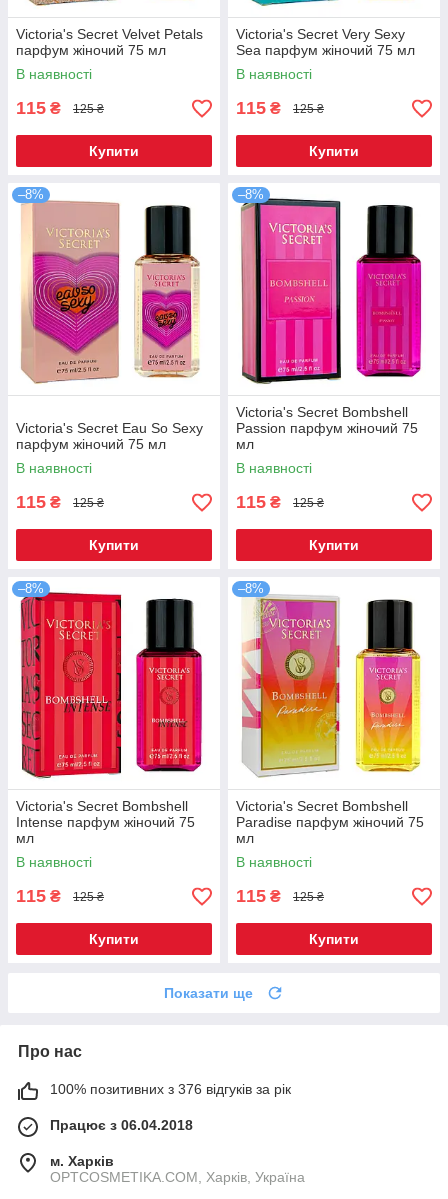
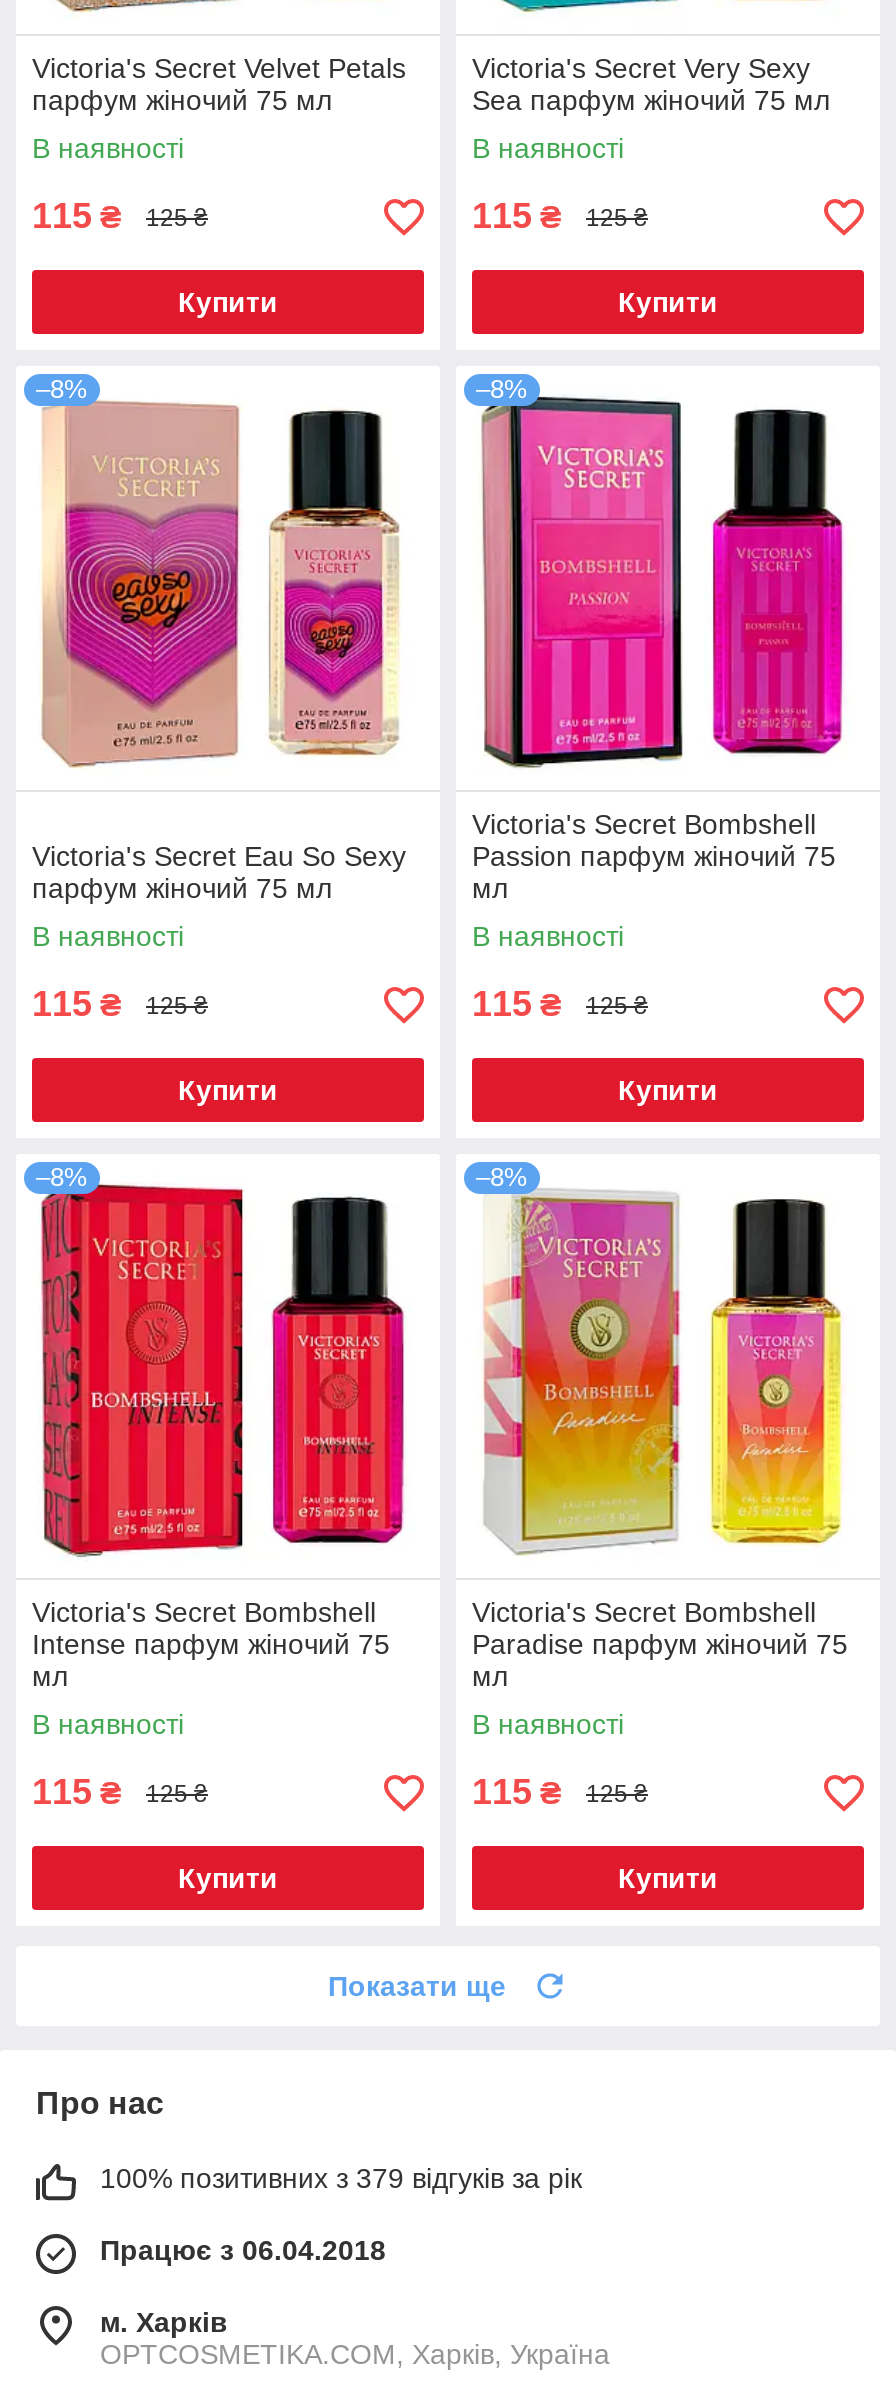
- 100% позитивних з 376 відгуків за рік
+ 100% позитивних з 379 відгуків за рік
